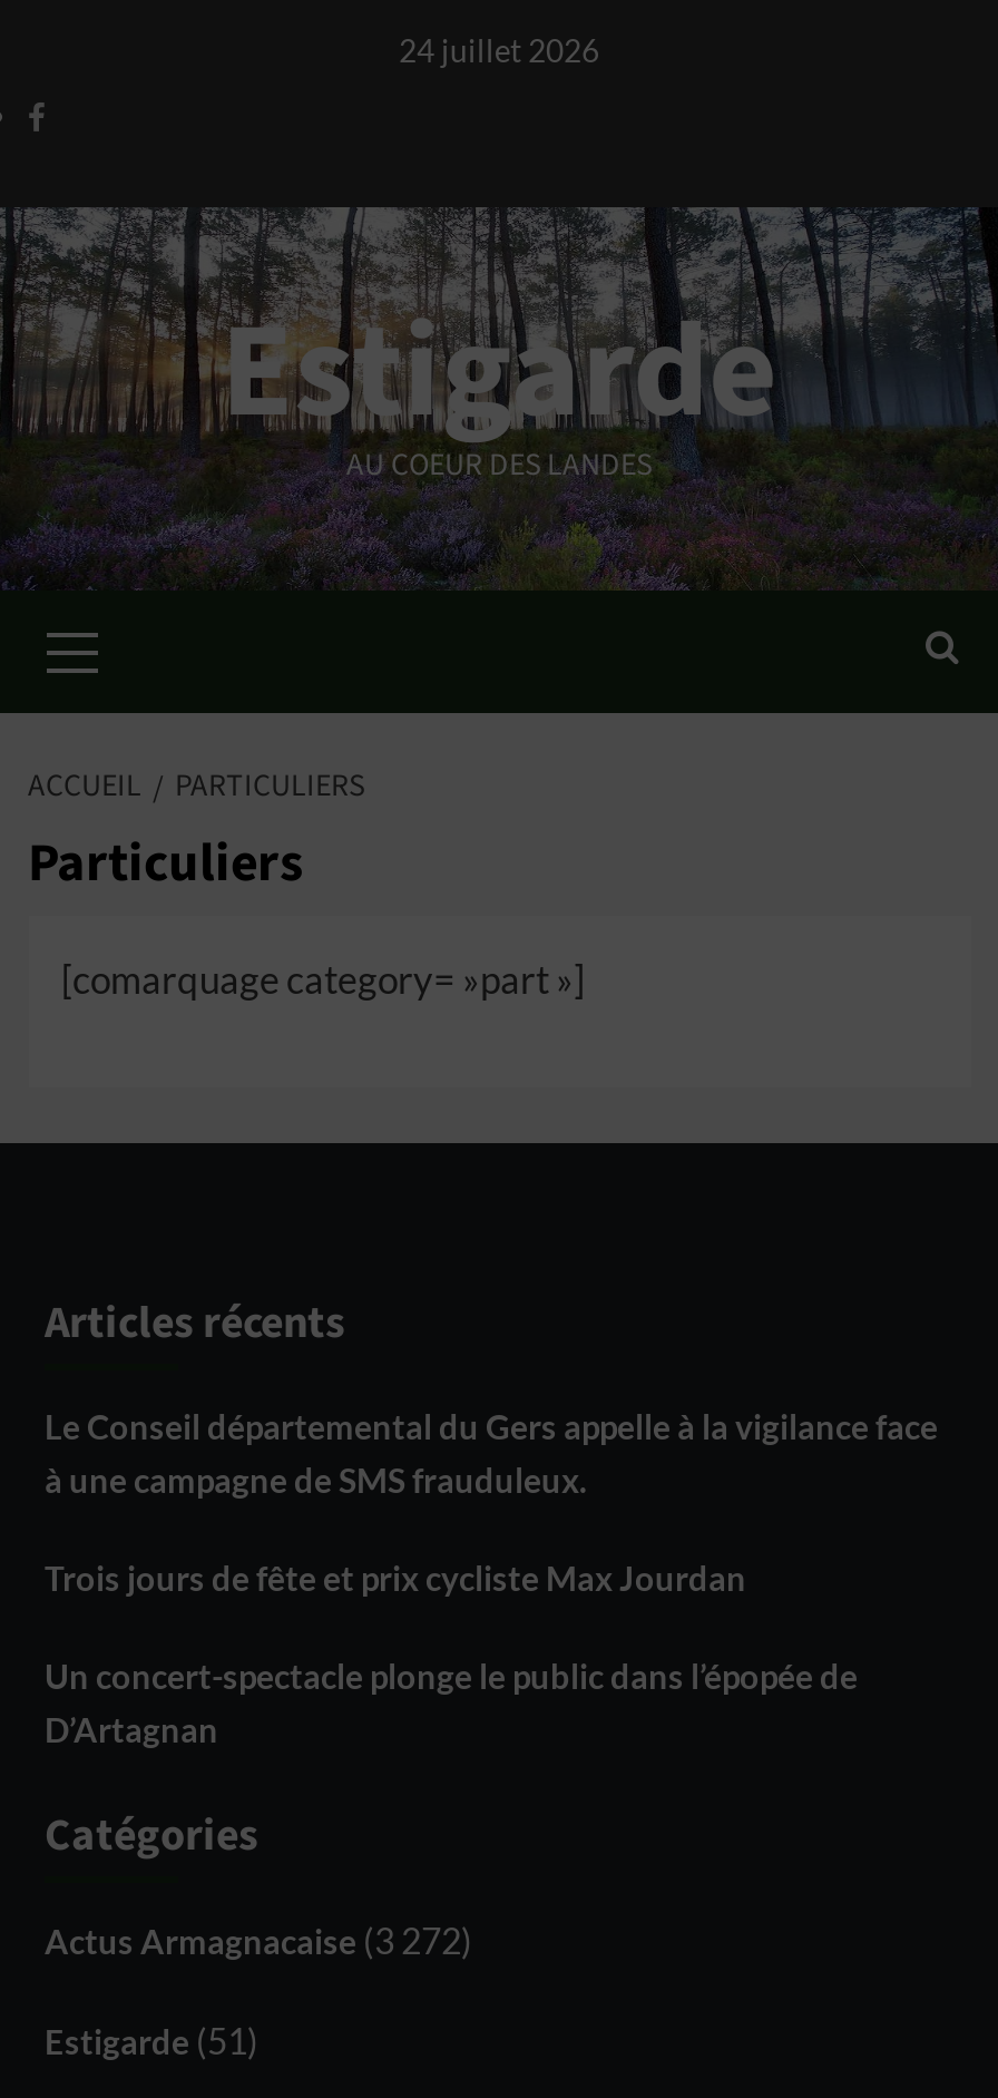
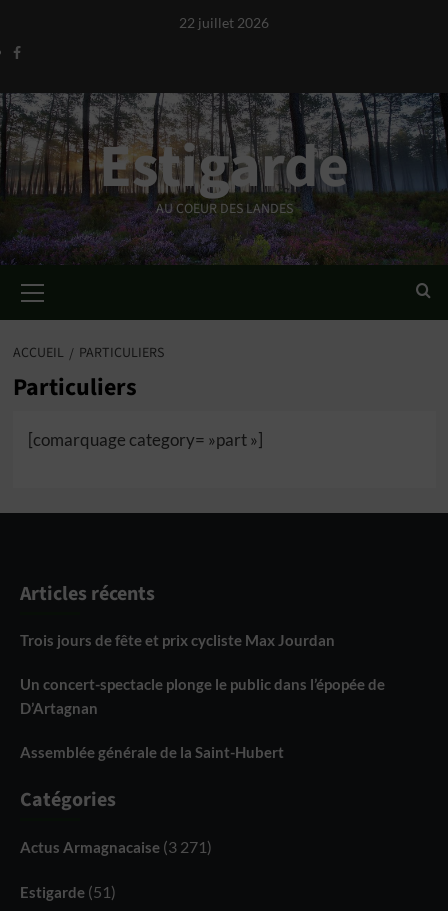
- 24 juillet 2026
+ 22 juillet 2026

- Le Conseil départemental du Gers appelle à la vigilance face
- à une campagne de SMS frauduleux.

moved up: Trois jours de fête et prix cycliste Max Jourdan | Un concert-spectacle plonge le public dans l’épopée de | D’Artagnan

+ Assemblée générale de la Saint-Hubert

- Actus Armagnacaise (3 272)
+ Actus Armagnacaise (3 271)
